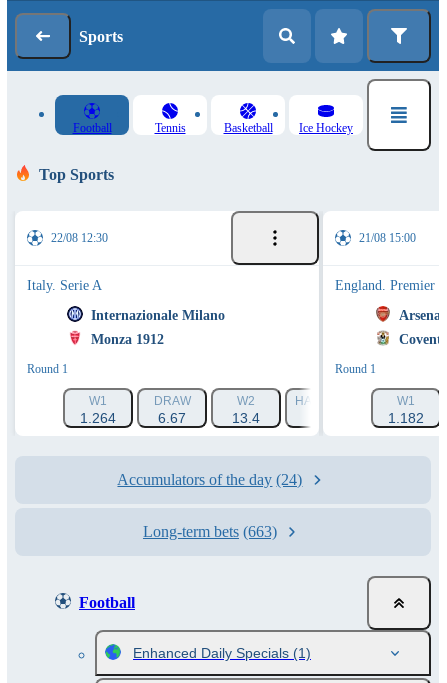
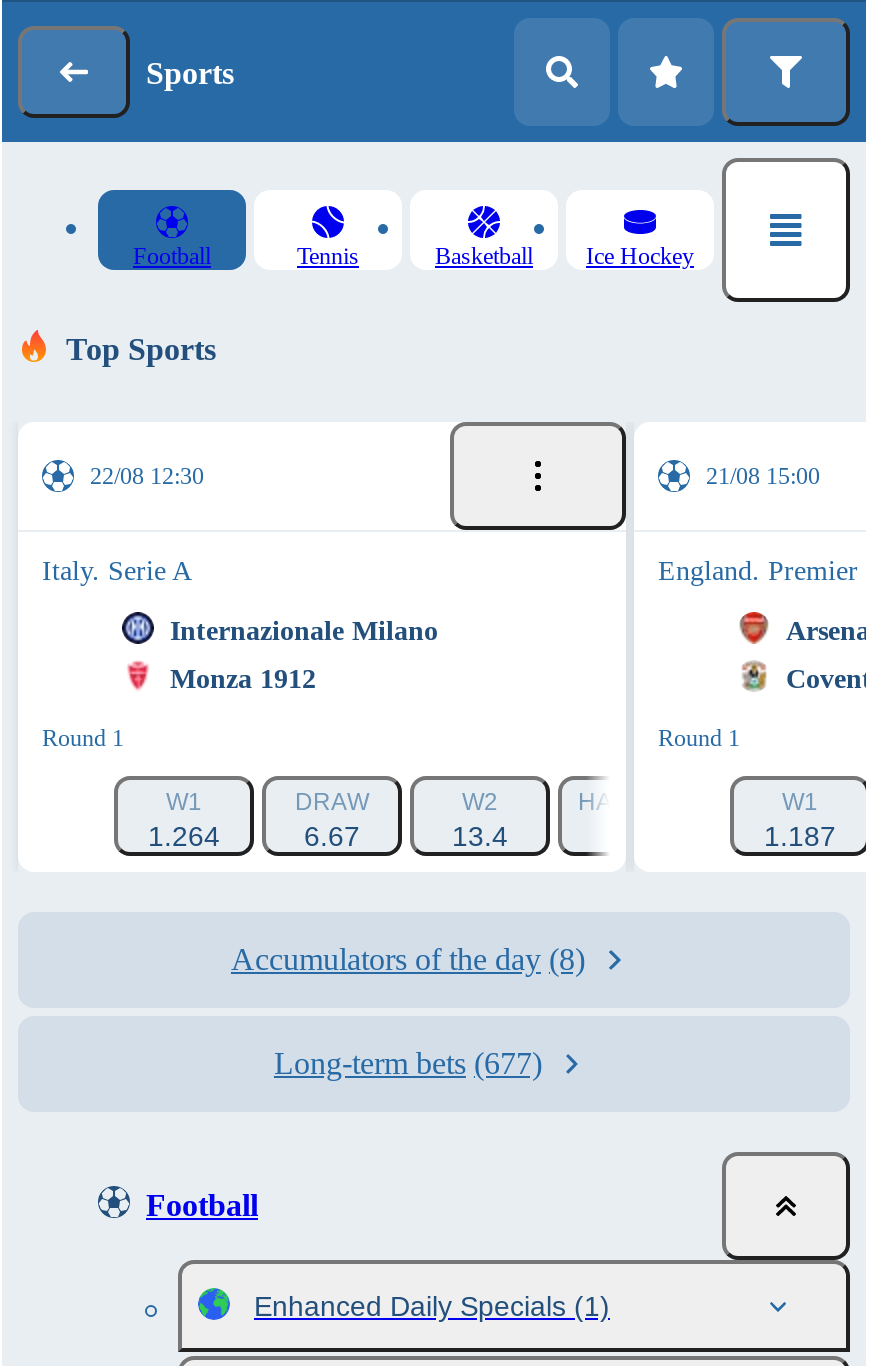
- 1.182
+ 1.187

- Accumulators of the day (24)
+ Accumulators of the day (8)

- Long-term bets (663)
+ Long-term bets (677)
